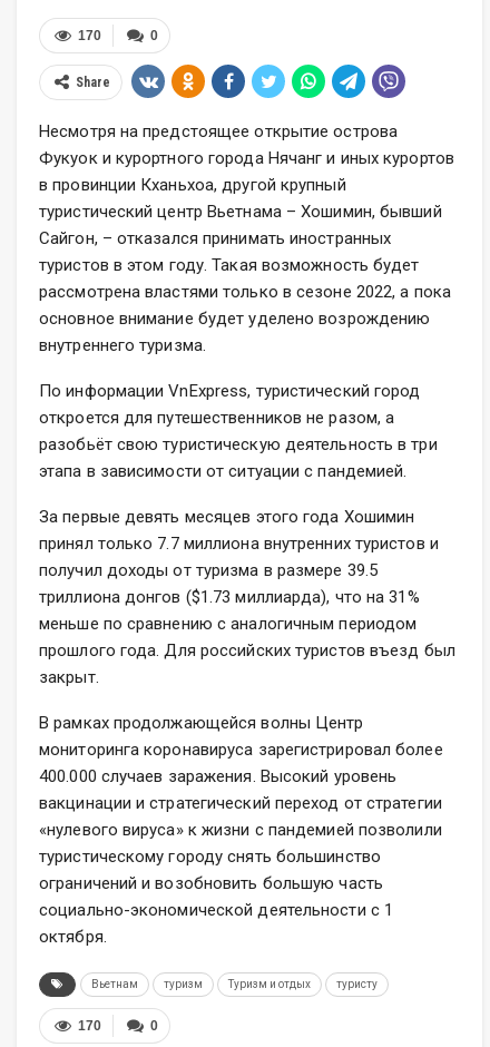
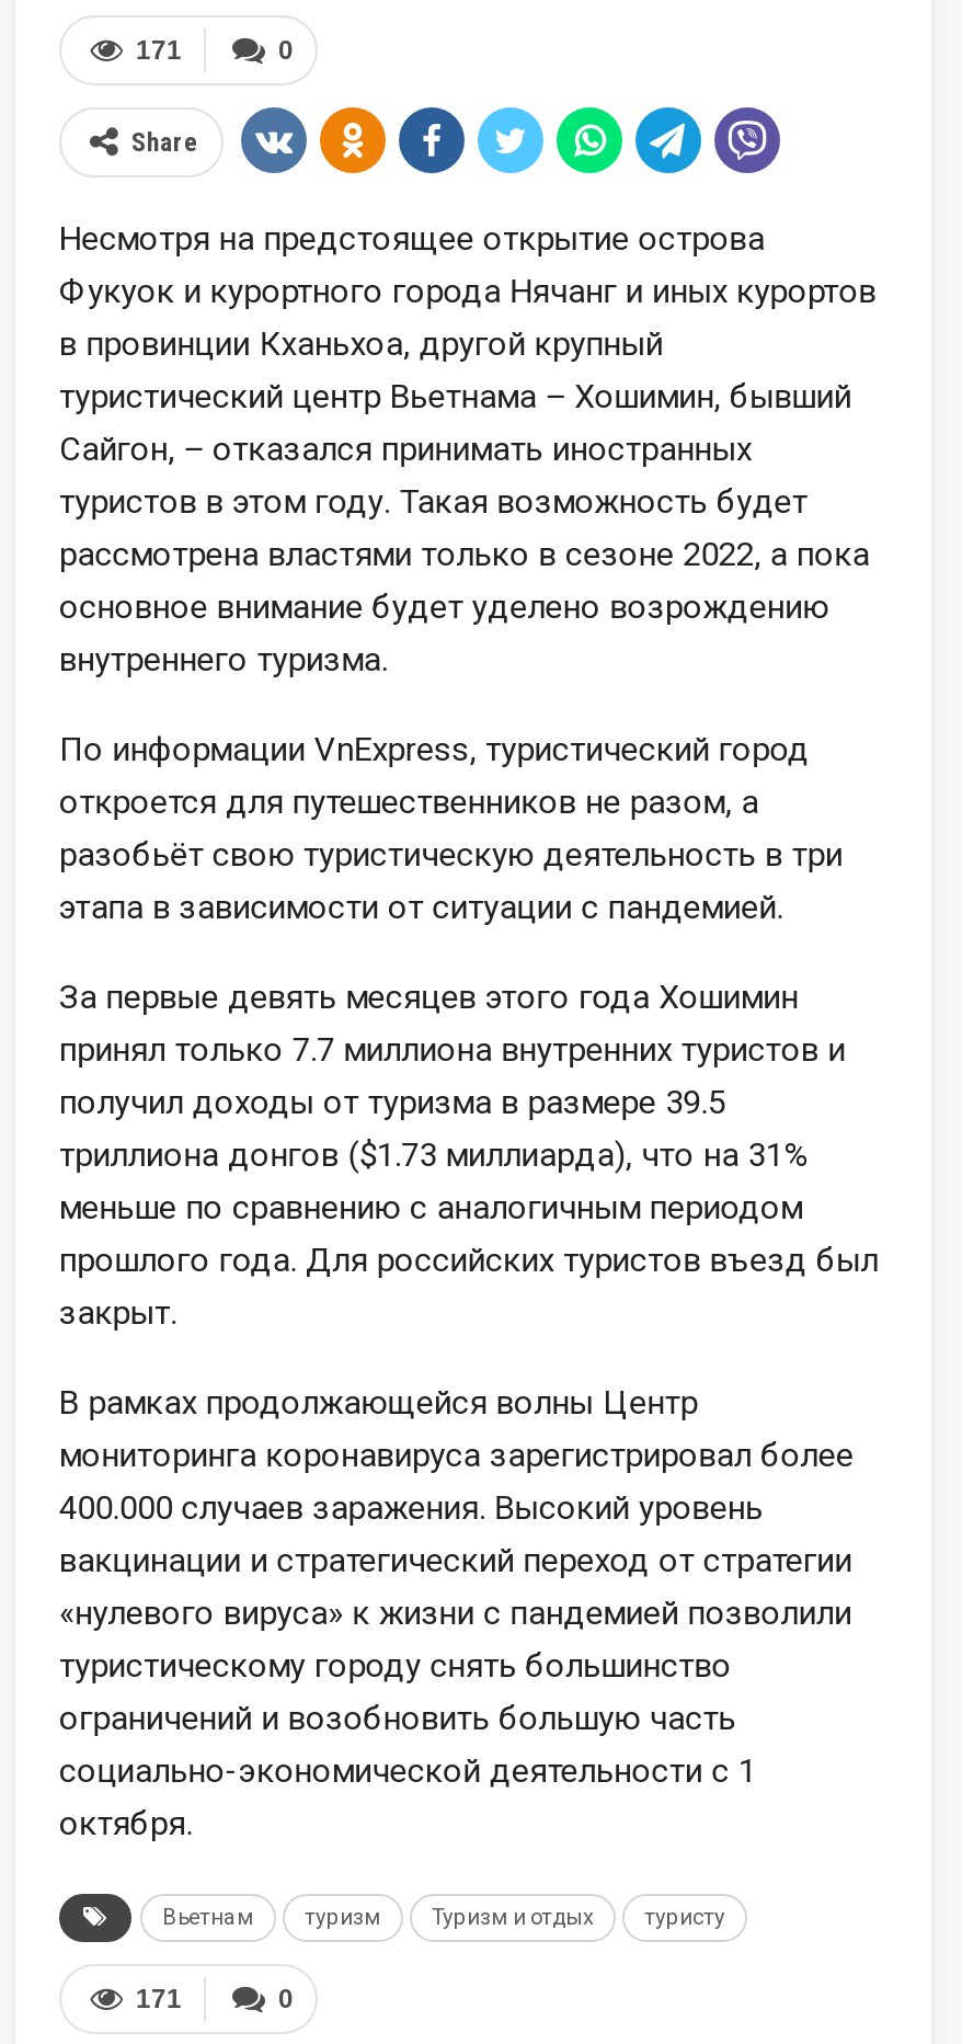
- 170
+ 171

- 170
+ 171
